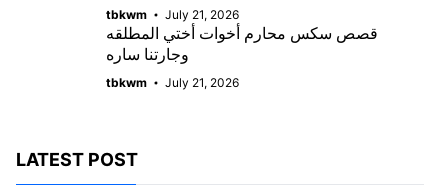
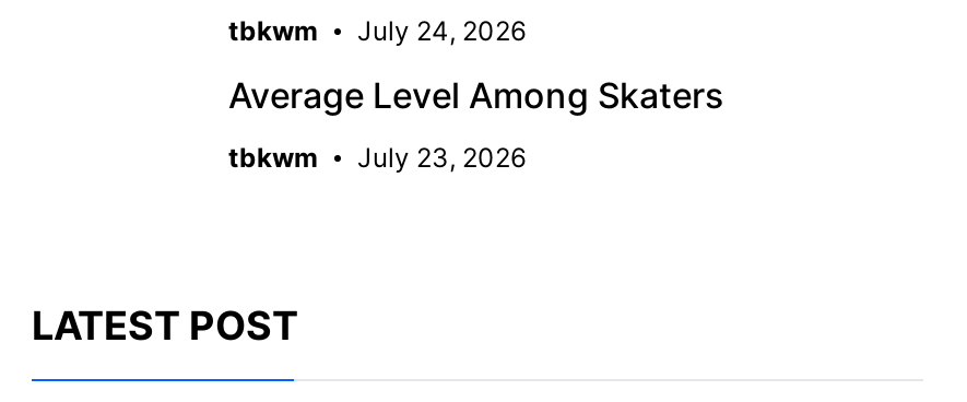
- July 21, 2026
- قصص سكس محارم أخوات أختي المطلقه
- وجارتنا ساره
+ July 24, 2026
+ Average Level Among Skaters

- tbkwm July 21, 2026
+ tbkwm July 23, 2026
